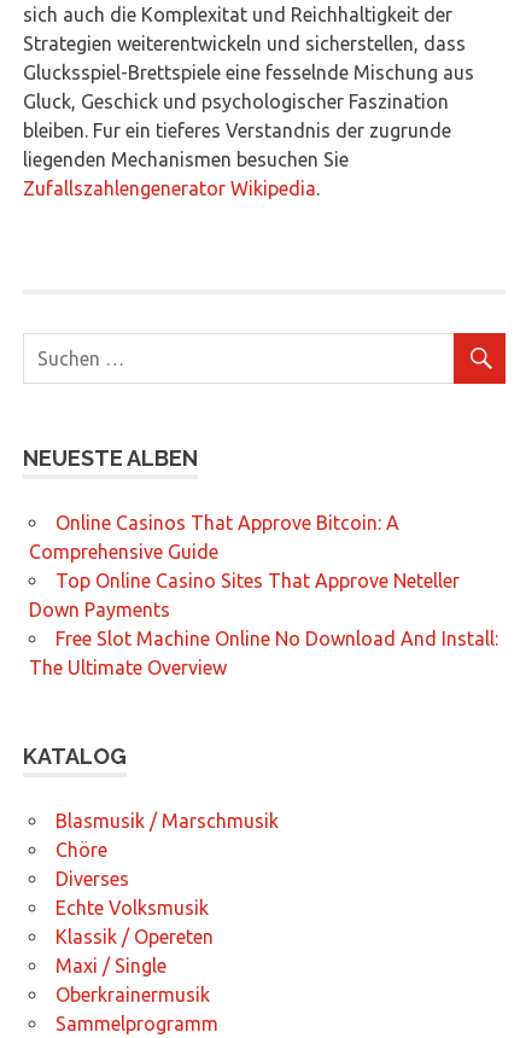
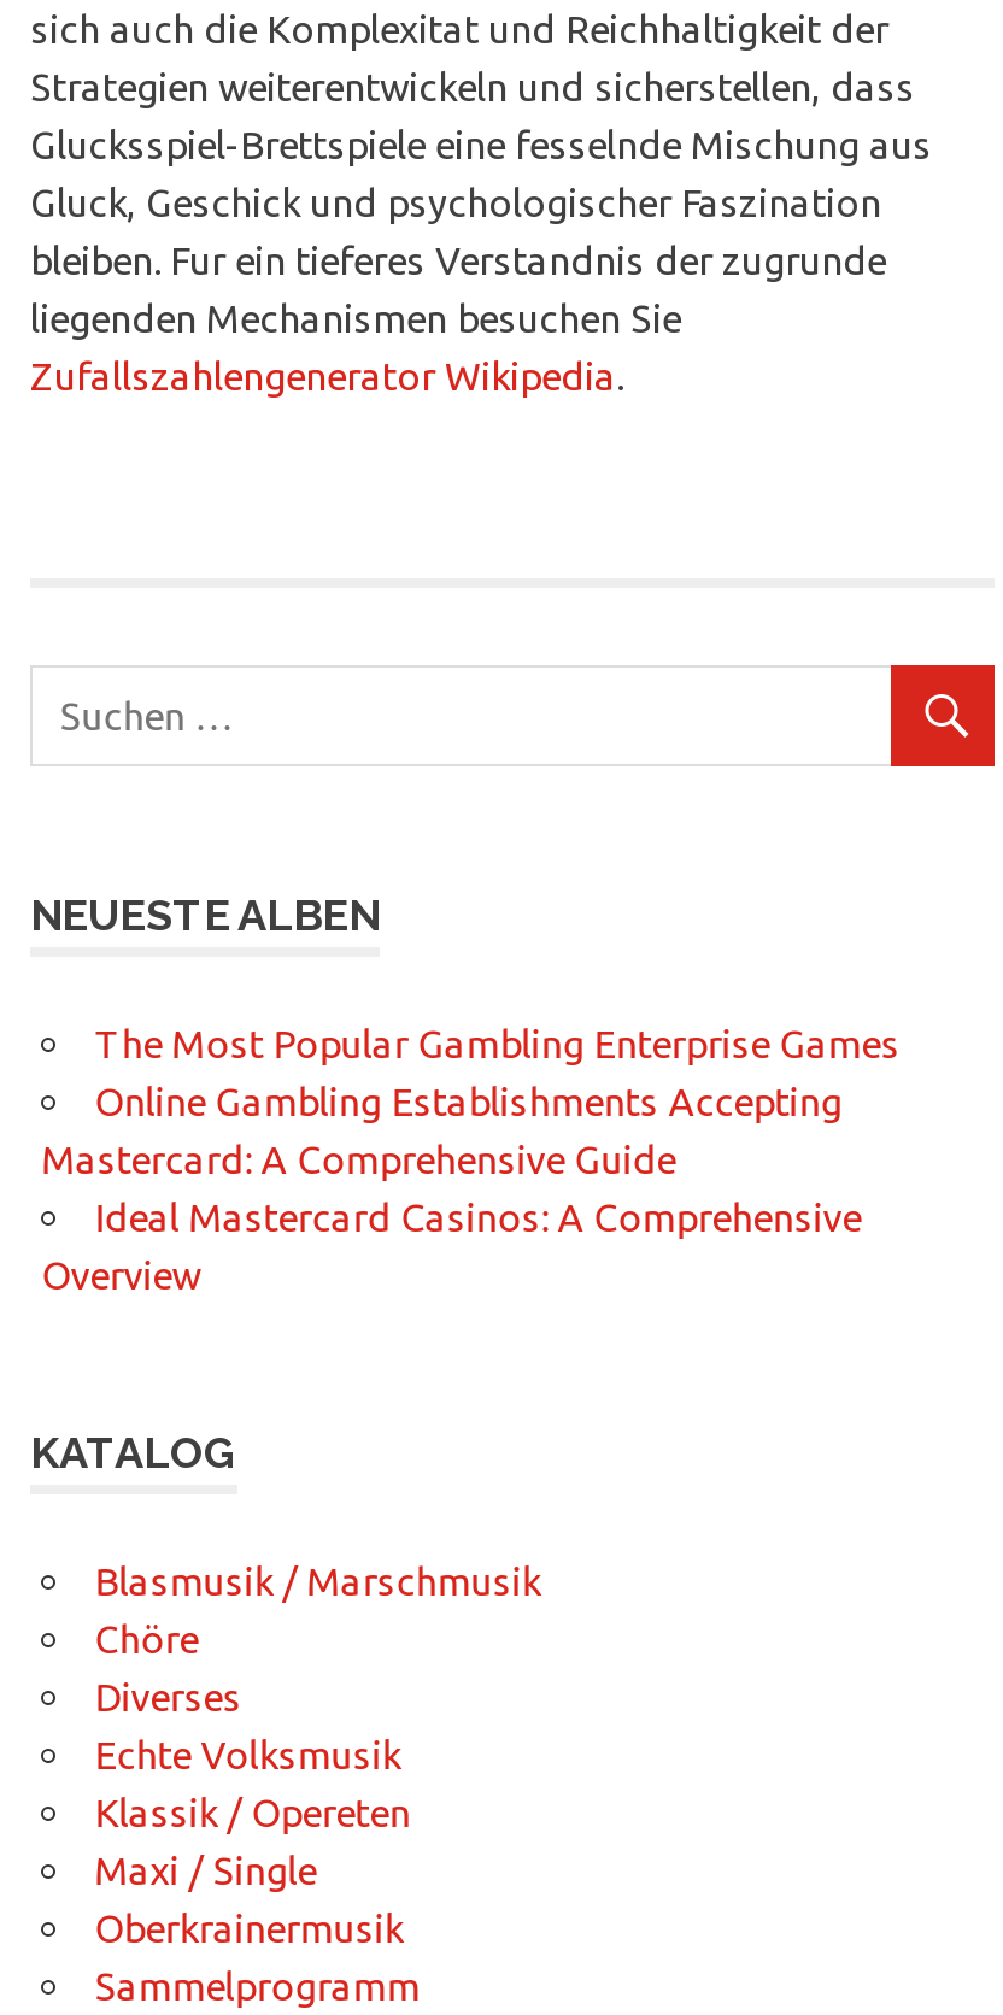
- Online Casinos That Approve Bitcoin: A
- Comprehensive Guide
- Top Online Casino Sites That Approve Neteller
- Down Payments
- Free Slot Machine Online No Download And Install:
- The Ultimate Overview
+ The Most Popular Gambling Enterprise Games
+ Online Gambling Establishments Accepting
+ Mastercard: A Comprehensive Guide
+ Ideal Mastercard Casinos: A Comprehensive
+ Overview
